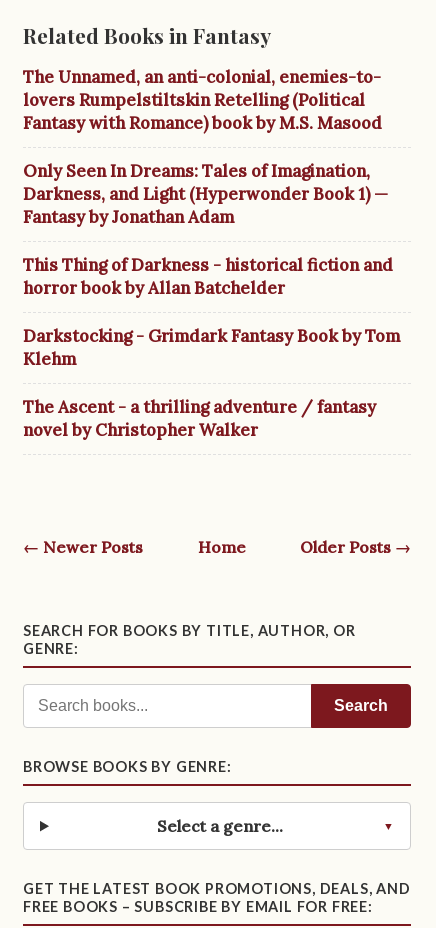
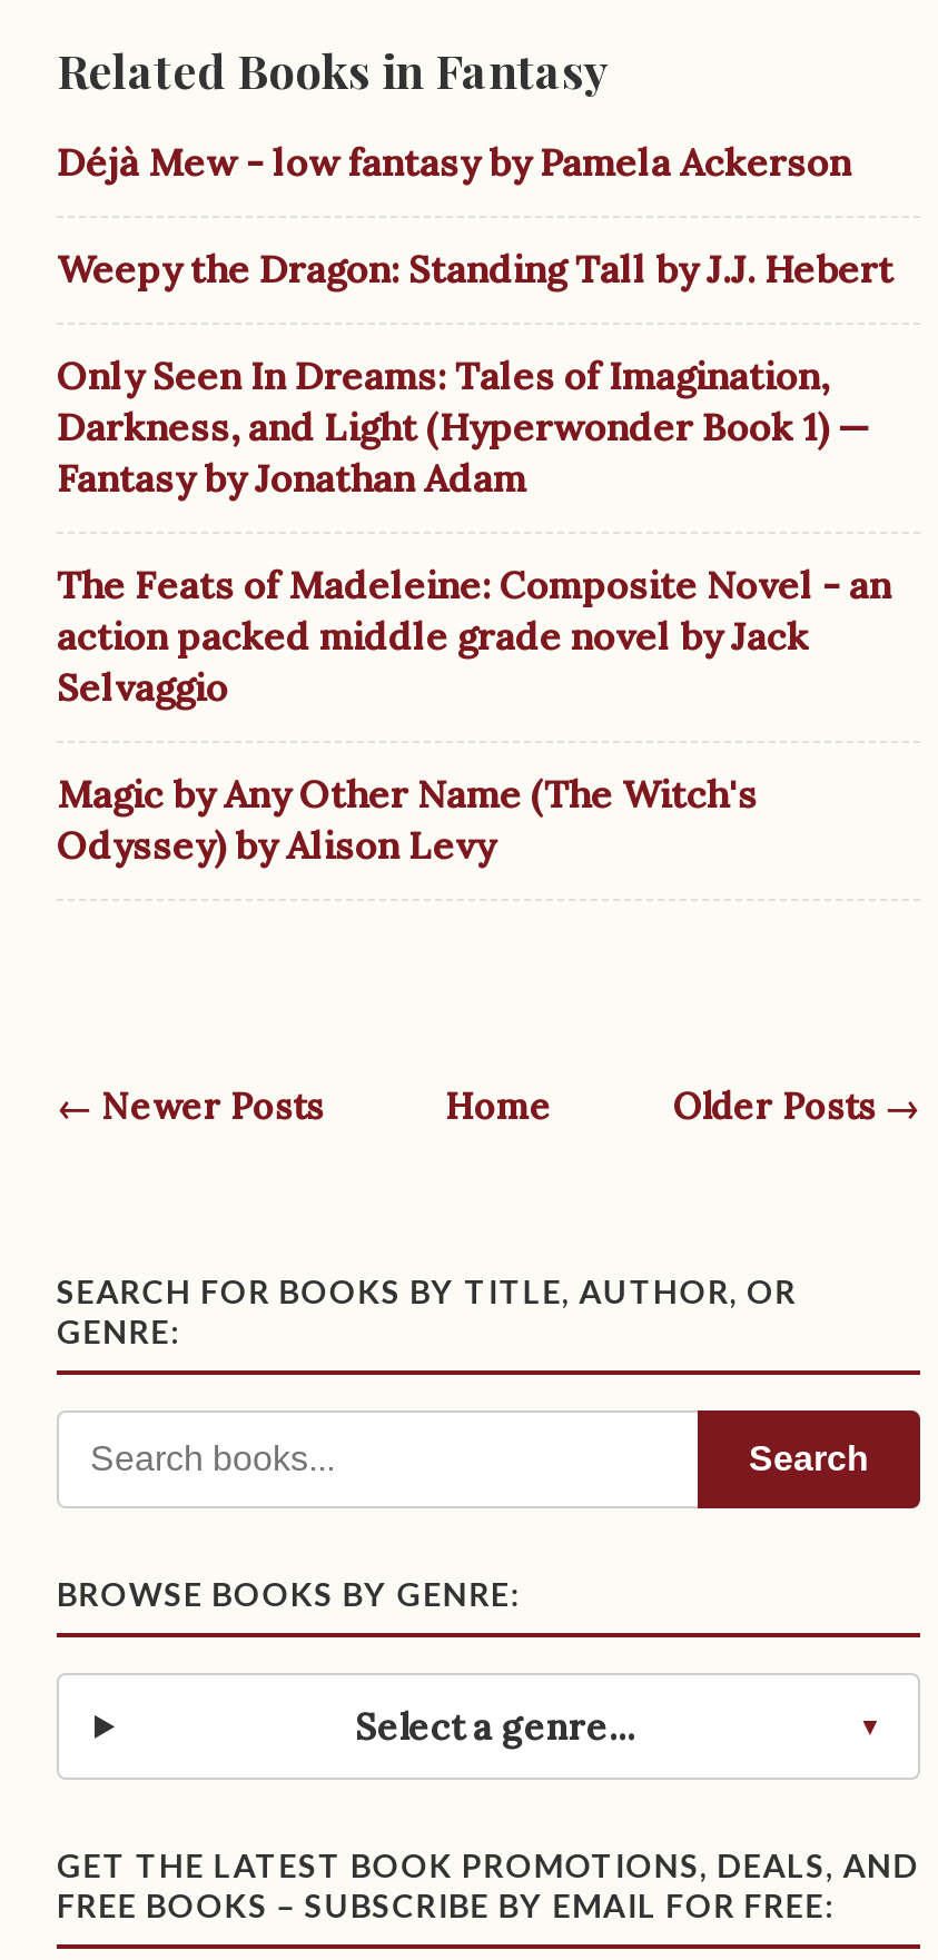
- The Unnamed, an anti-colonial, enemies-to-
- lovers Rumpelstiltskin Retelling (Political
- Fantasy with Romance) book by M.S. Masood
+ Déjà Mew - low fantasy by Pamela Ackerson
+ Weepy the Dragon: Standing Tall by J.J. Hebert

- This Thing of Darkness - historical fiction and
- horror book by Allan Batchelder
- Darkstocking - Grimdark Fantasy Book by Tom
- Klehm
- The Ascent - a thrilling adventure / fantasy
- novel by Christopher Walker
+ The Feats of Madeleine: Composite Novel - an
+ action packed middle grade novel by Jack
+ Selvaggio
+ Magic by Any Other Name (The Witch's
+ Odyssey) by Alison Levy
